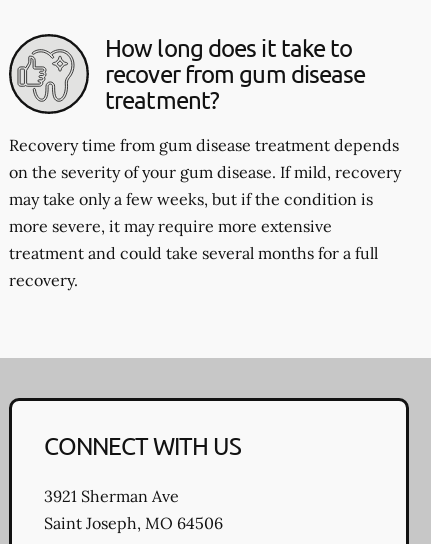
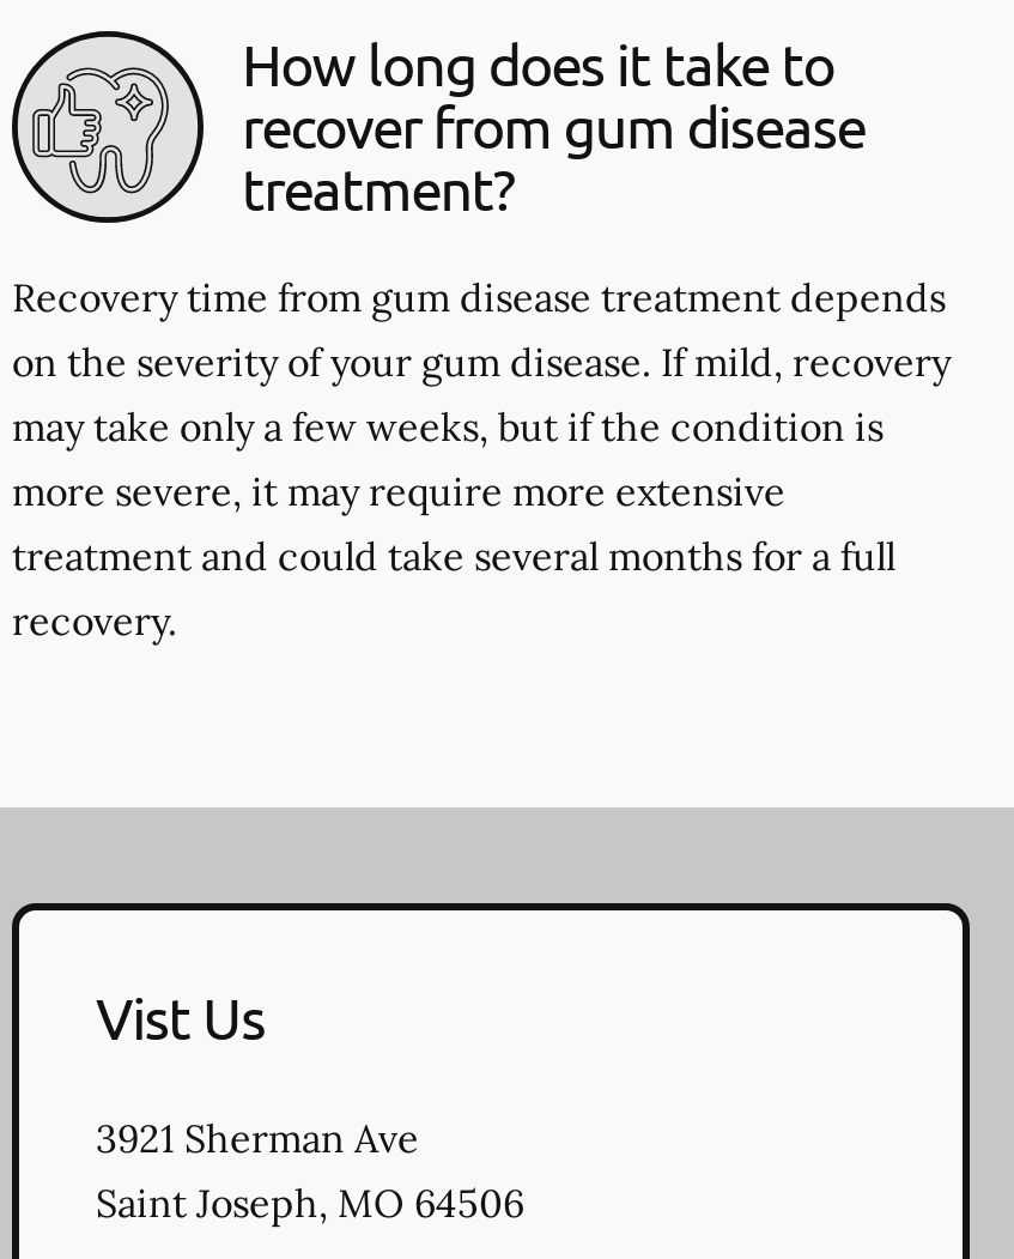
- CONNECT WITH US
+ Vist Us
